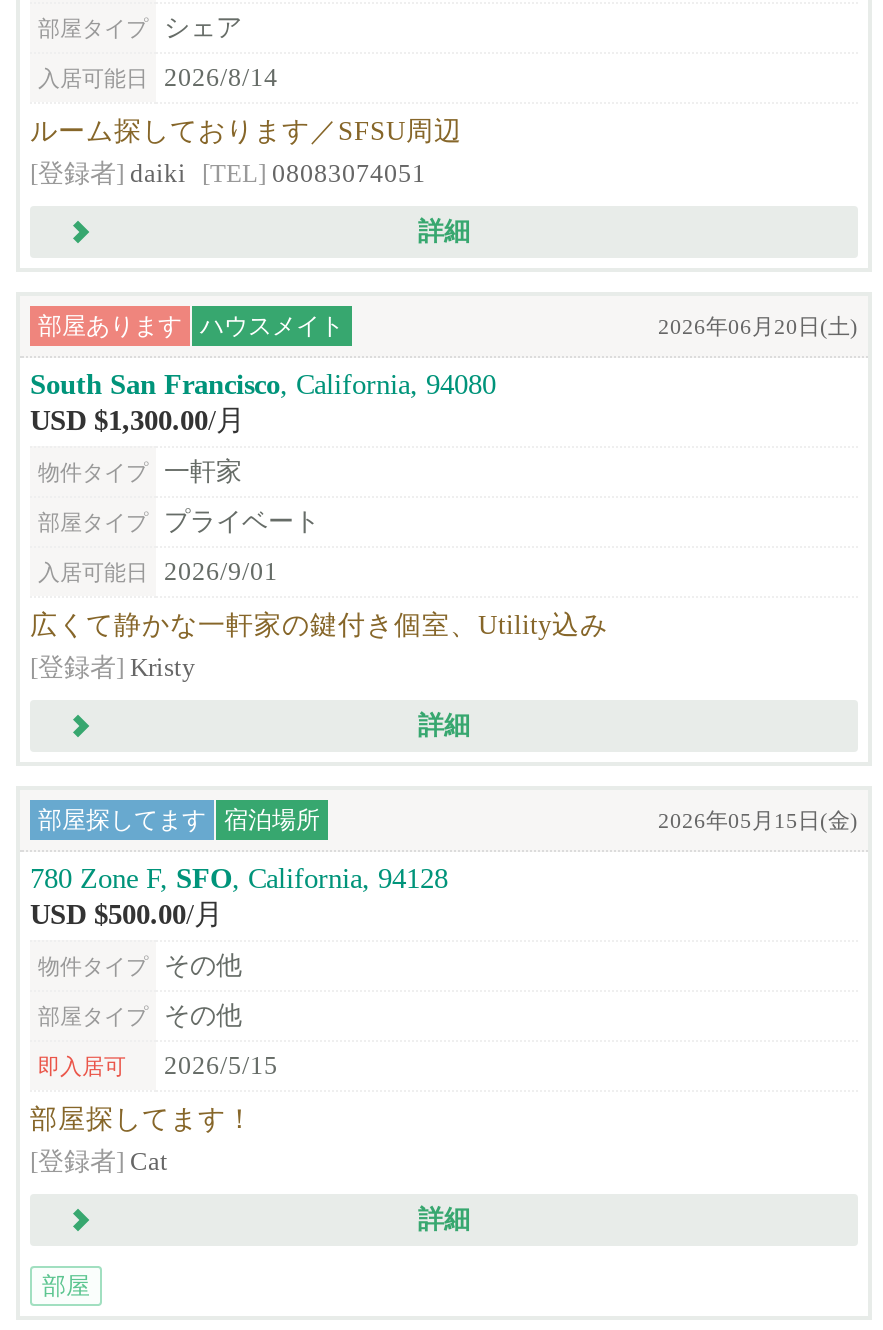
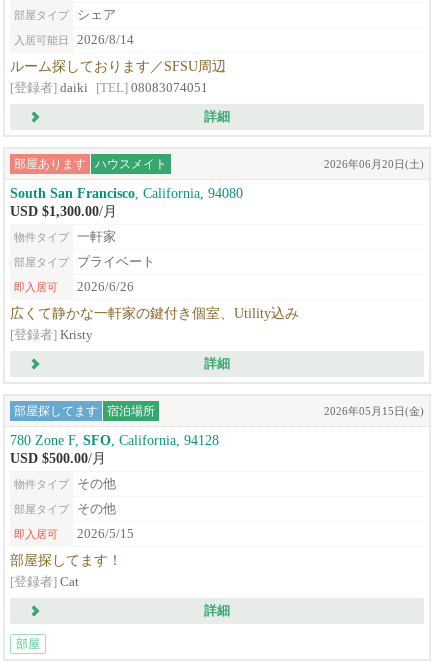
- 入居可能日
- 2026/9/01
+ 即入居可
+ 2026/6/26
